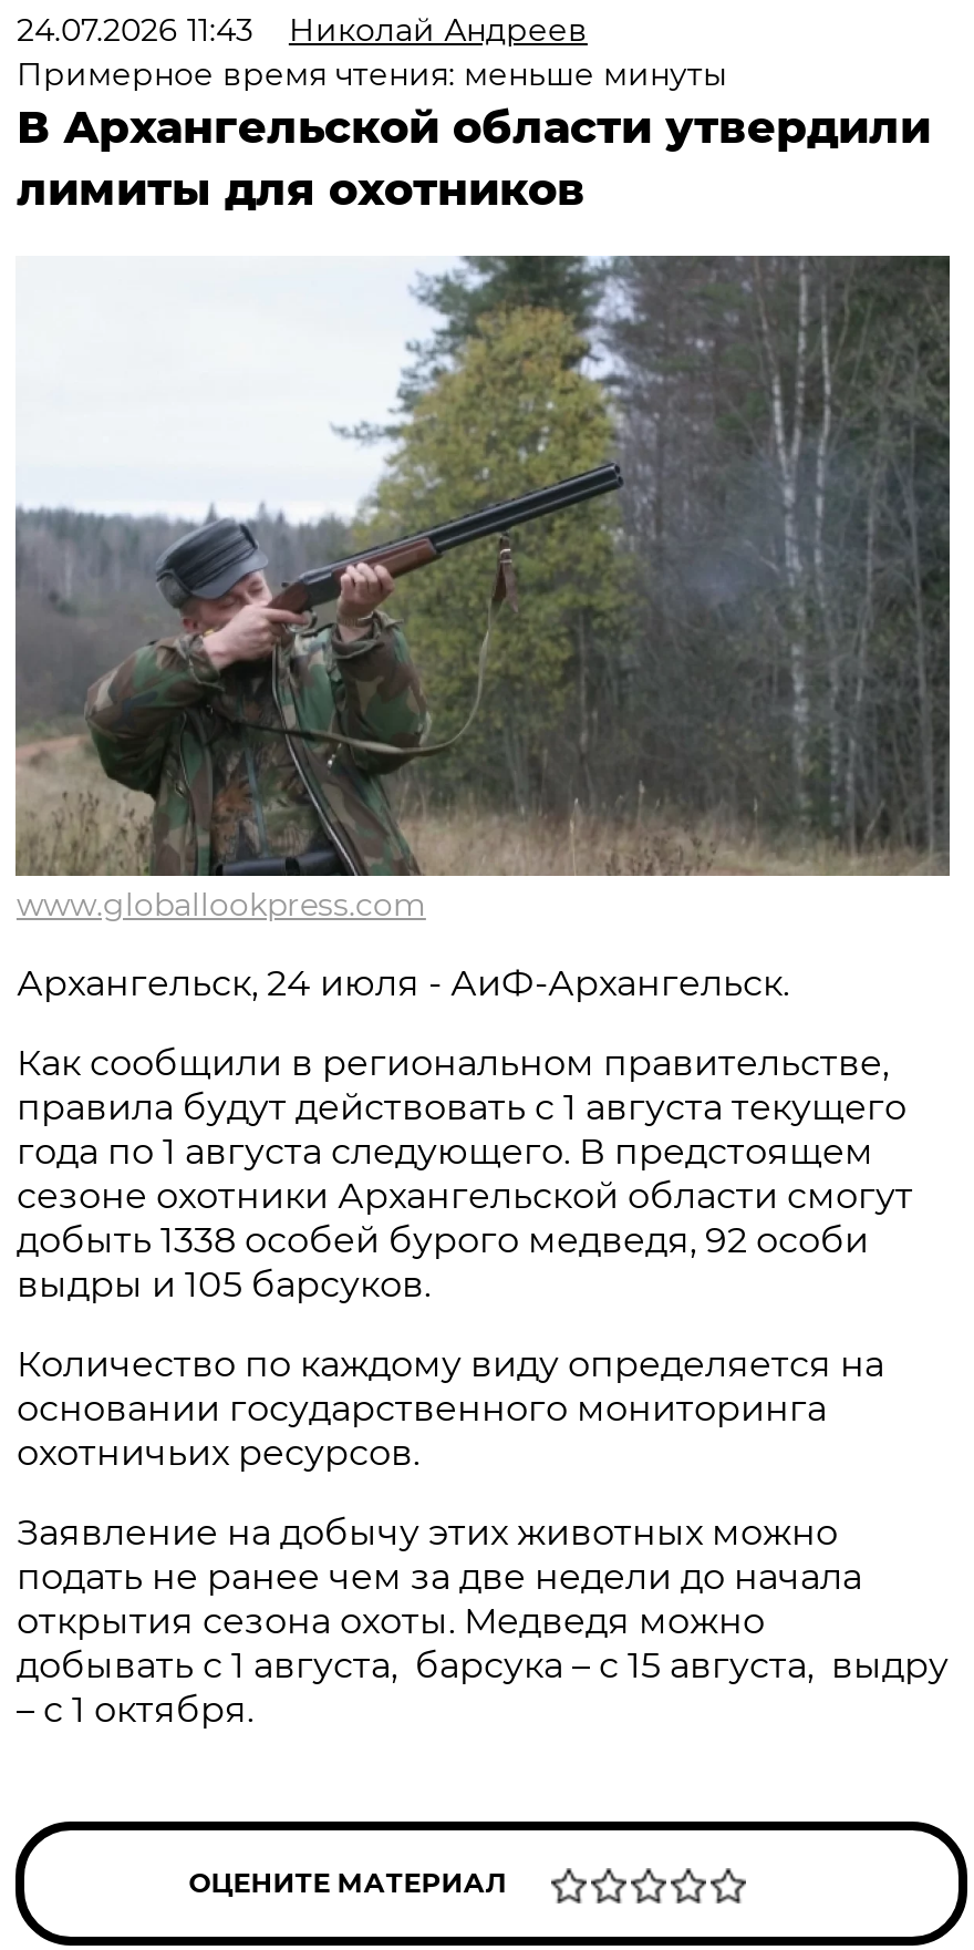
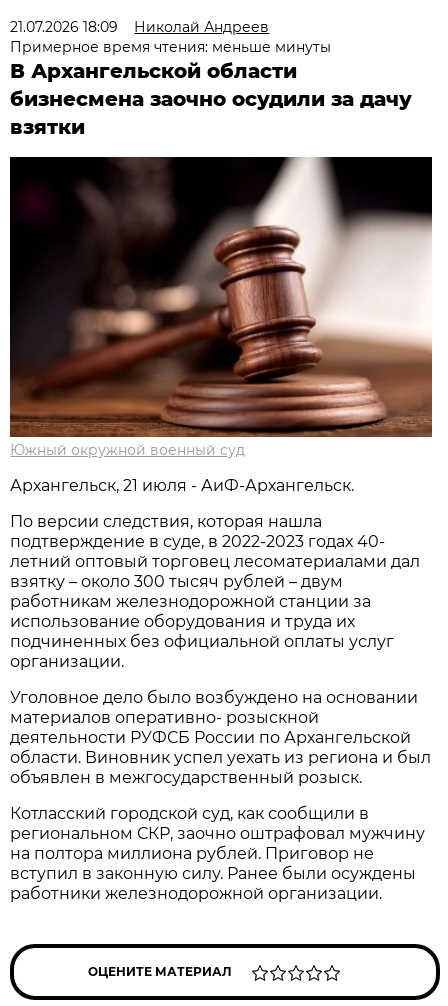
- 24.07.2026 11:43 Николай Андреев
+ 21.07.2026 18:09 Николай Андреев

- В Архангельской области утвердили
- лимиты для охотников
+ В Архангельской области
+ бизнесмена заочно осудили за дачу
+ взятки

- [image]
- www.globallookpress.com
+ [image]
+ Южный окружной военный суд

- Архангельск, 24 июля - АиФ-Архангельск.
+ Архангельск, 21 июля - АиФ-Архангельск.

- Как сообщили в региональном правительстве,
- правила будут действовать с 1 августа текущего
- года по 1 августа следующего. В предстоящем
- сезоне охотники Архангельской области смогут
- добыть 1338 особей бурого медведя, 92 особи
- выдры и 105 барсуков.
+ По версии следствия, которая нашла
+ подтверждение в суде, в 2022-2023 годах 40-
+ летний оптовый торговец лесоматериалами дал
+ взятку – около 300 тысяч рублей – двум
+ работникам железнодорожной станции за
+ использование оборудования и труда их
+ подчиненных без официальной оплаты услуг
+ организации.

- Количество по каждому виду определяется на
- основании государственного мониторинга
- охотничьих ресурсов.
+ Уголовное дело было возбуждено на основании
+ материалов оперативно- розыскной
+ деятельности РУФСБ России по Архангельской
+ области. Виновник успел уехать из региона и был
+ объявлен в межгосударственный розыск.

- Заявление на добычу этих животных можно
- подать не ранее чем за две недели до начала
- открытия сезона охоты. Медведя можно
- добывать с 1 августа, барсука – с 15 августа, выдру
- – с 1 октября.
+ Котласский городской суд, как сообщили в
+ региональном СКР, заочно оштрафовал мужчину
+ на полтора миллиона рублей. Приговор не
+ вступил в законную силу. Ранее были осуждены
+ работники железнодорожной организации.
